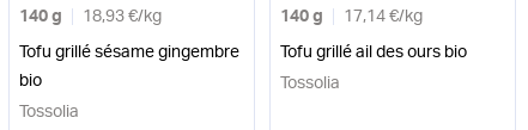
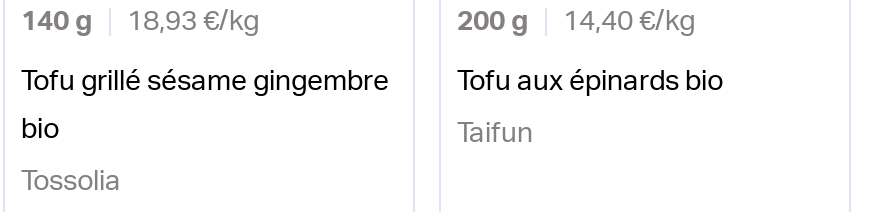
- 140 g
- 17,14 €/kg
+ 200 g
+ 14,40 €/kg

- Tofu grillé ail des ours bio
+ Tofu aux épinards bio

- Tossolia
+ Taifun
